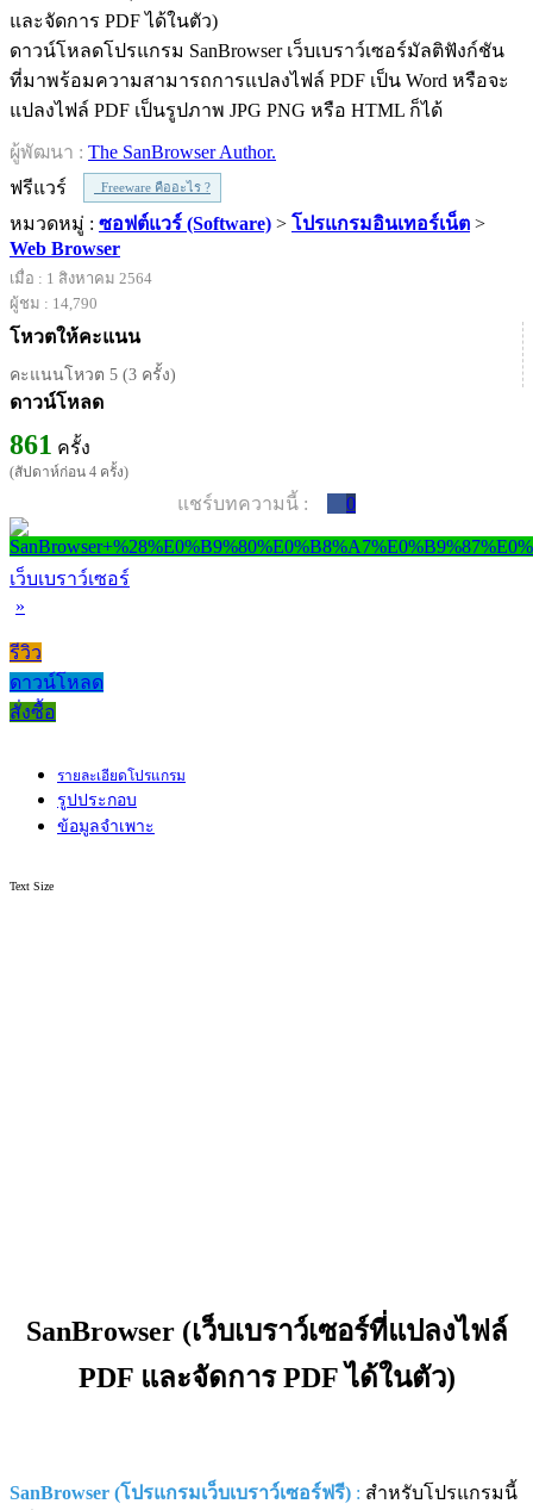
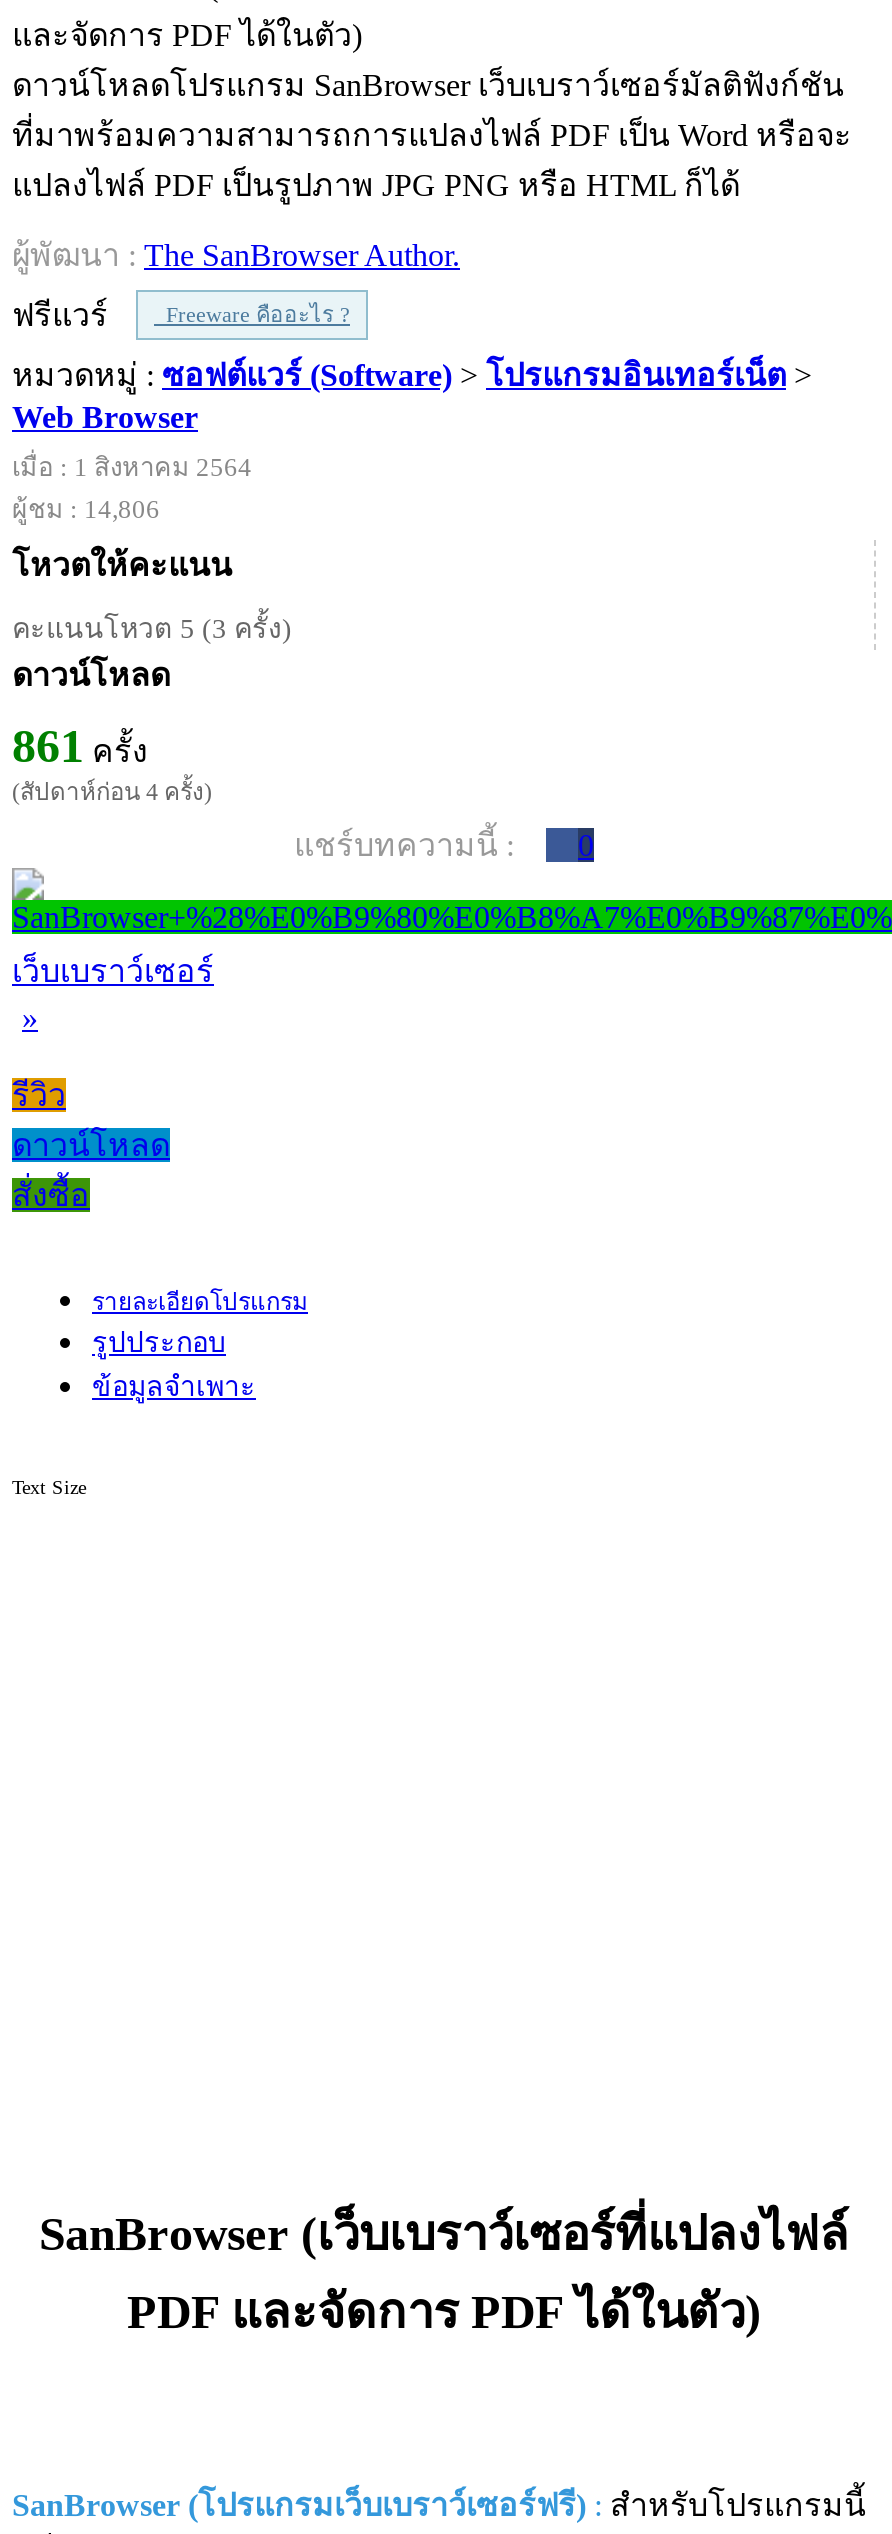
- ผู้ชม : 14,790
+ ผู้ชม : 14,806
